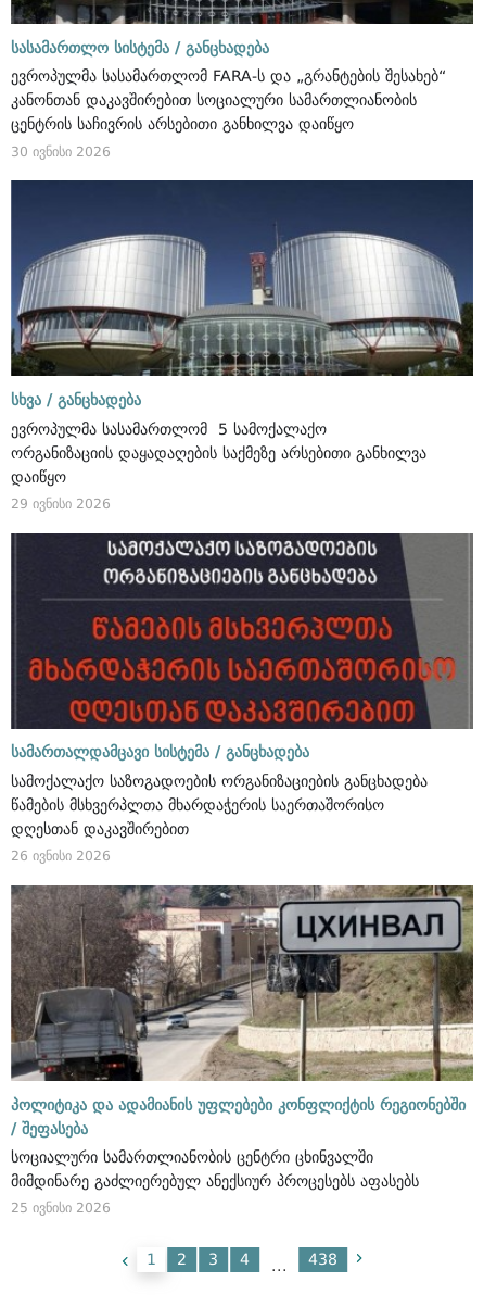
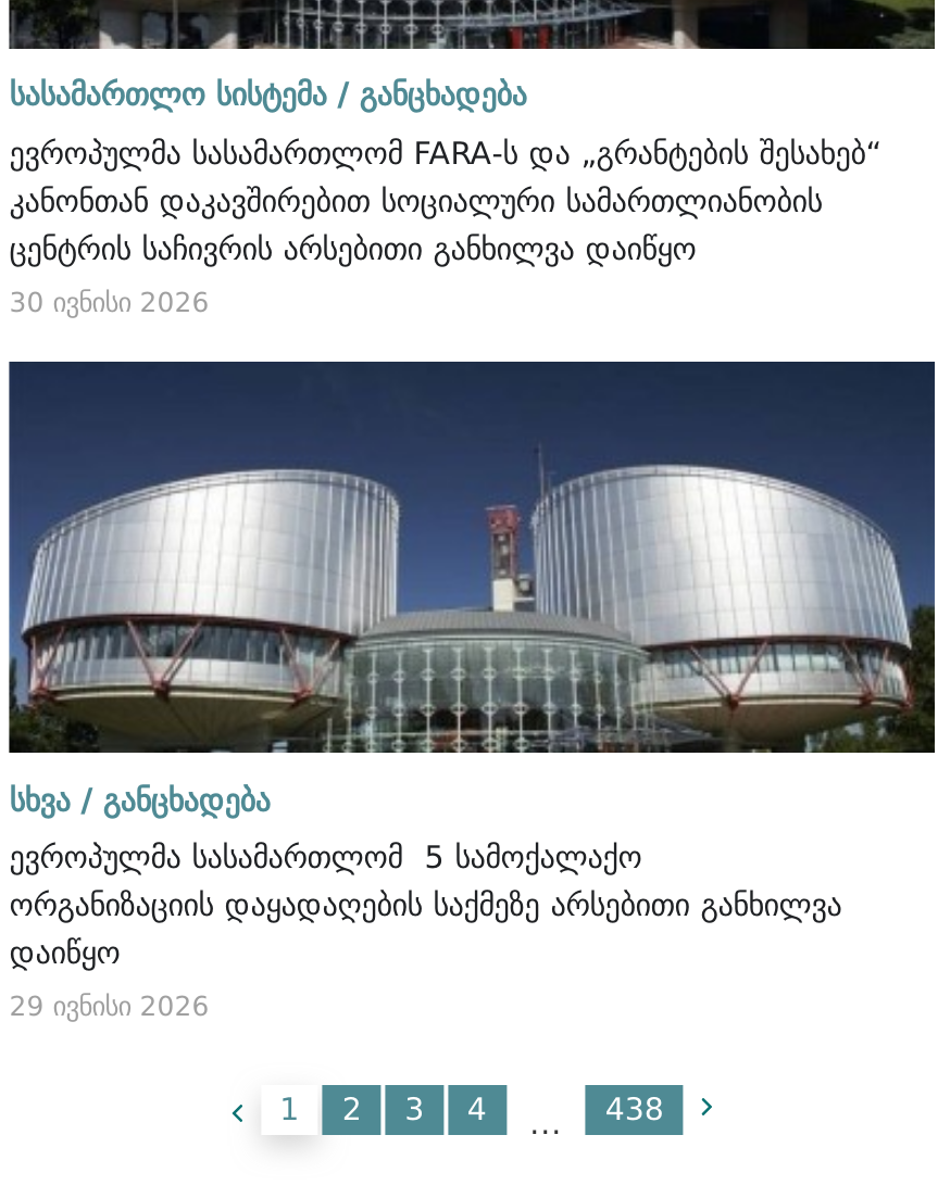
- [image]
- სამართალდამცავი სისტემა / განცხადება
- სამოქალაქო საზოგადოების ორგანიზაციების განცხადება
- წამების მსხვერპლთა მხარდაჭერის საერთაშორისო
- დღესთან დაკავშირებით
- 26 ივნისი 2026

- [image]
- პოლიტიკა და ადამიანის უფლებები კონფლიქტის რეგიონებში
- / შეფასება
- სოციალური სამართლიანობის ცენტრი ცხინვალში
- მიმდინარე გაძლიერებულ ანექსიურ პროცესებს აფასებს
- 25 ივნისი 2026
